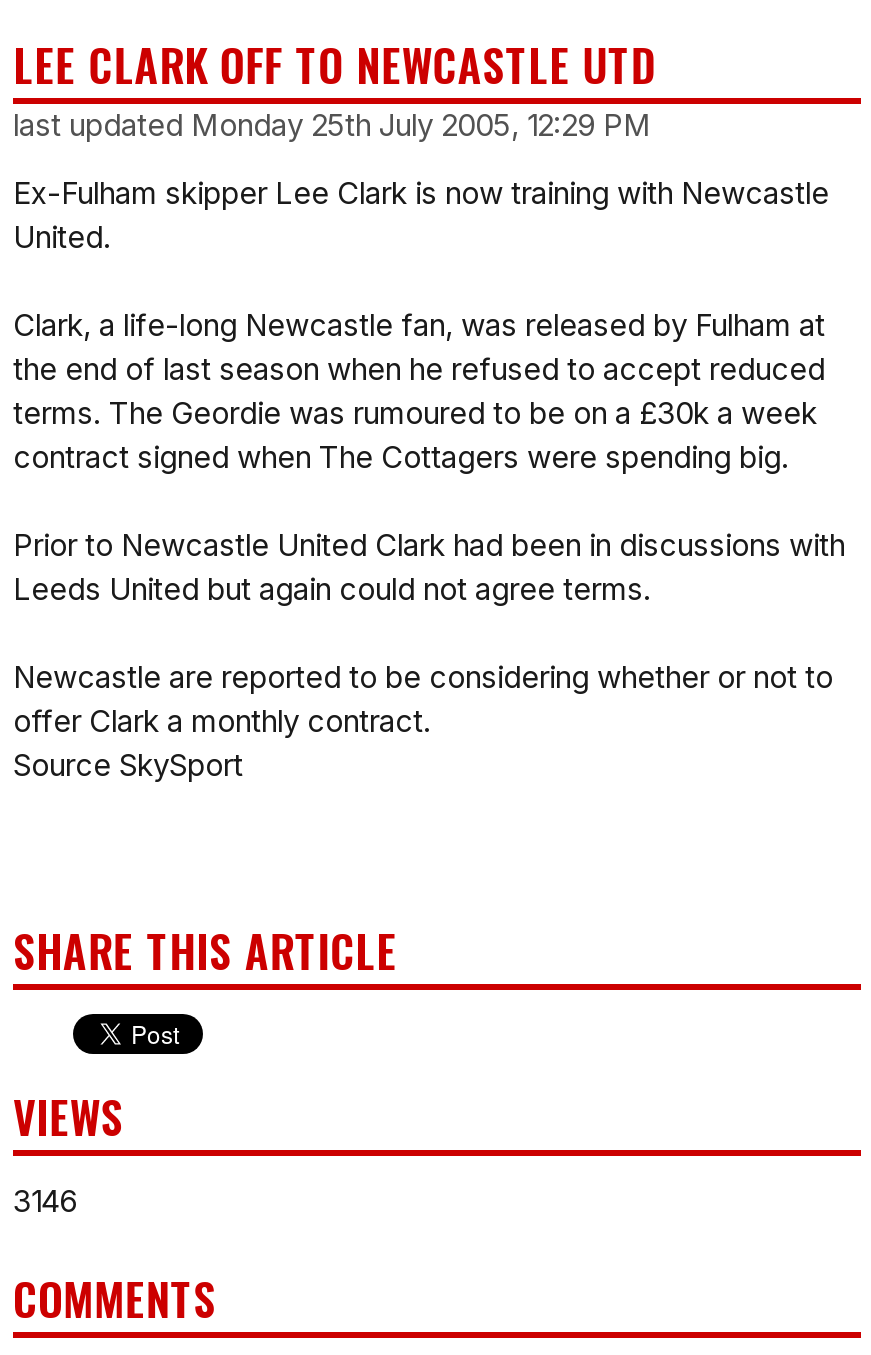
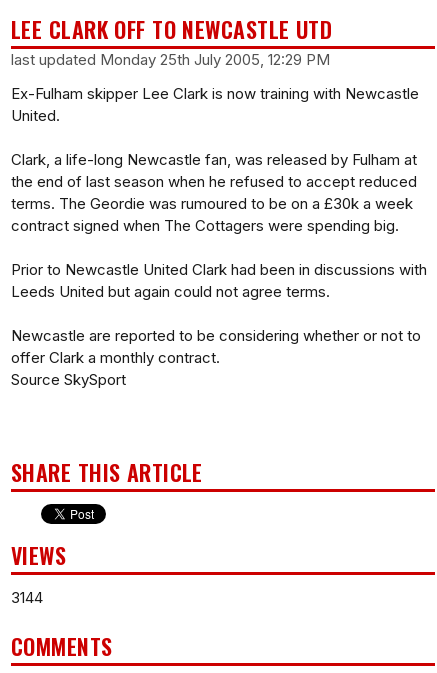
- 3146
+ 3144
